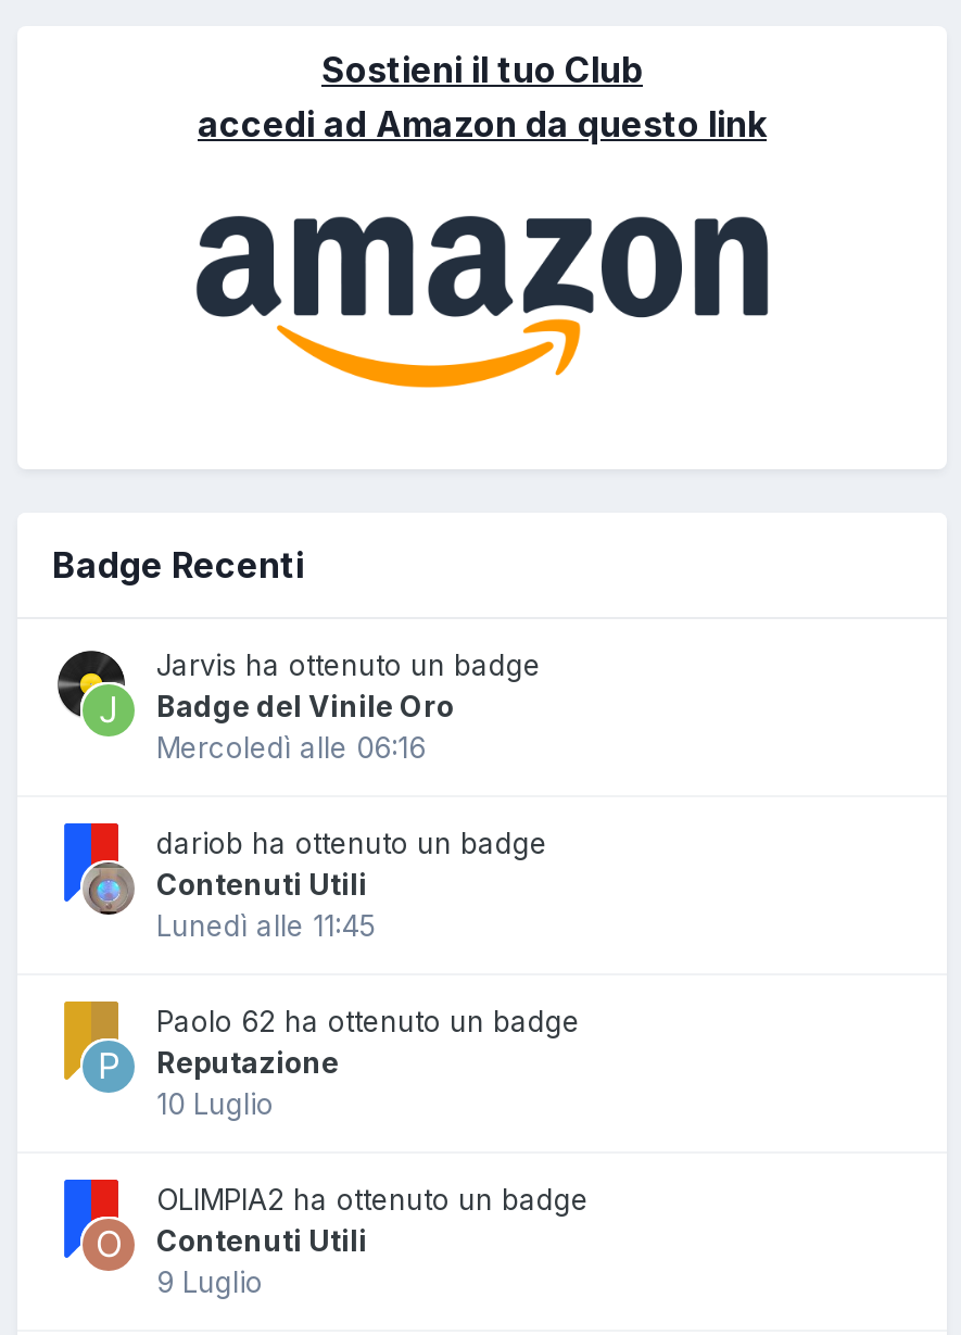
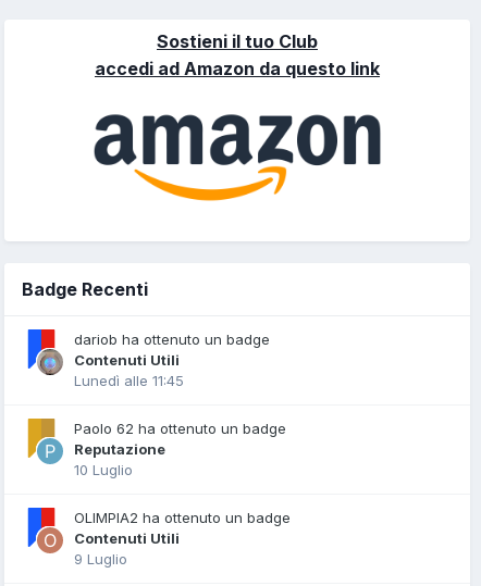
- [image]
- Jarvis ha ottenuto un badge
- Badge del Vinile Oro
- Mercoledì alle 06:16
